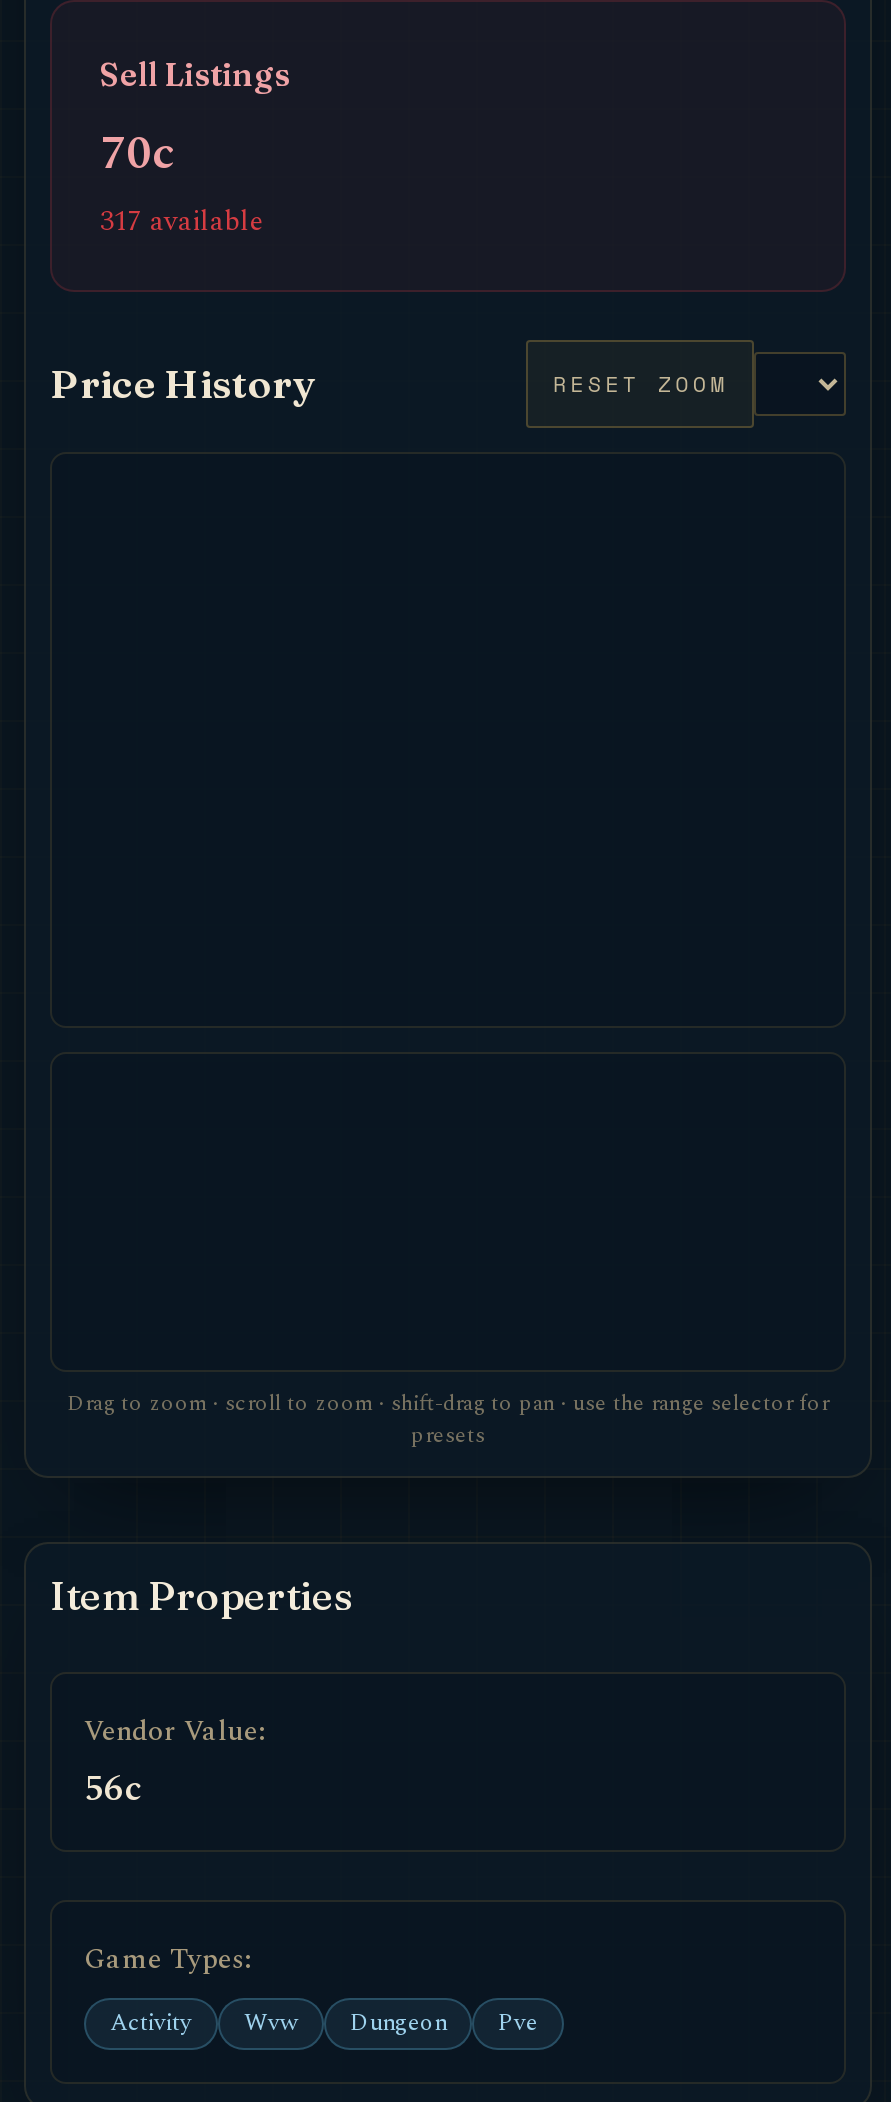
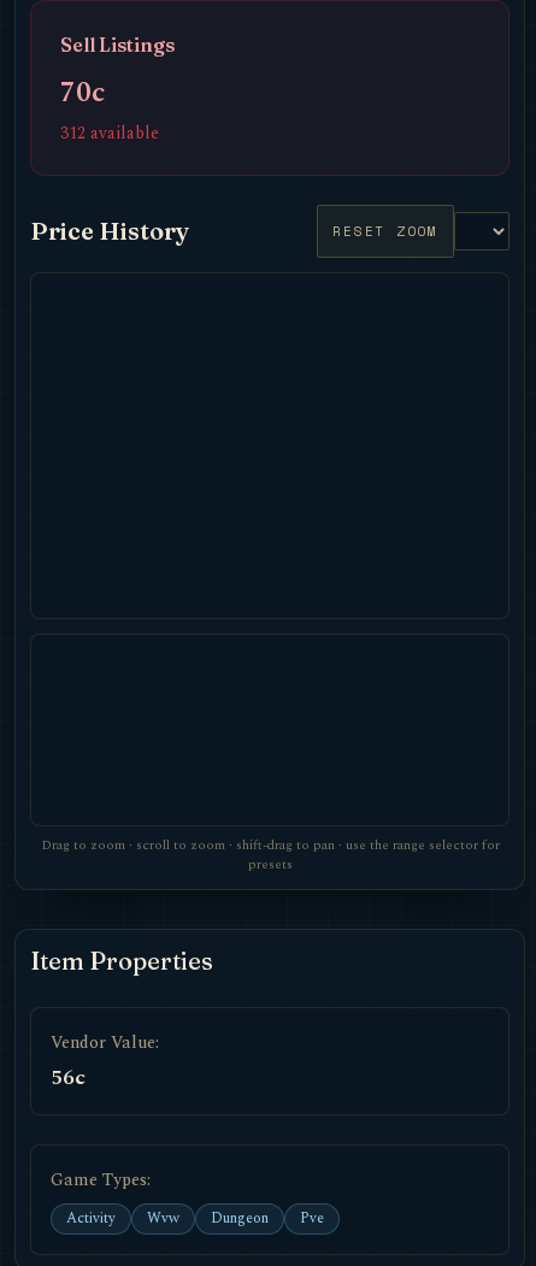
- 317 available
+ 312 available
